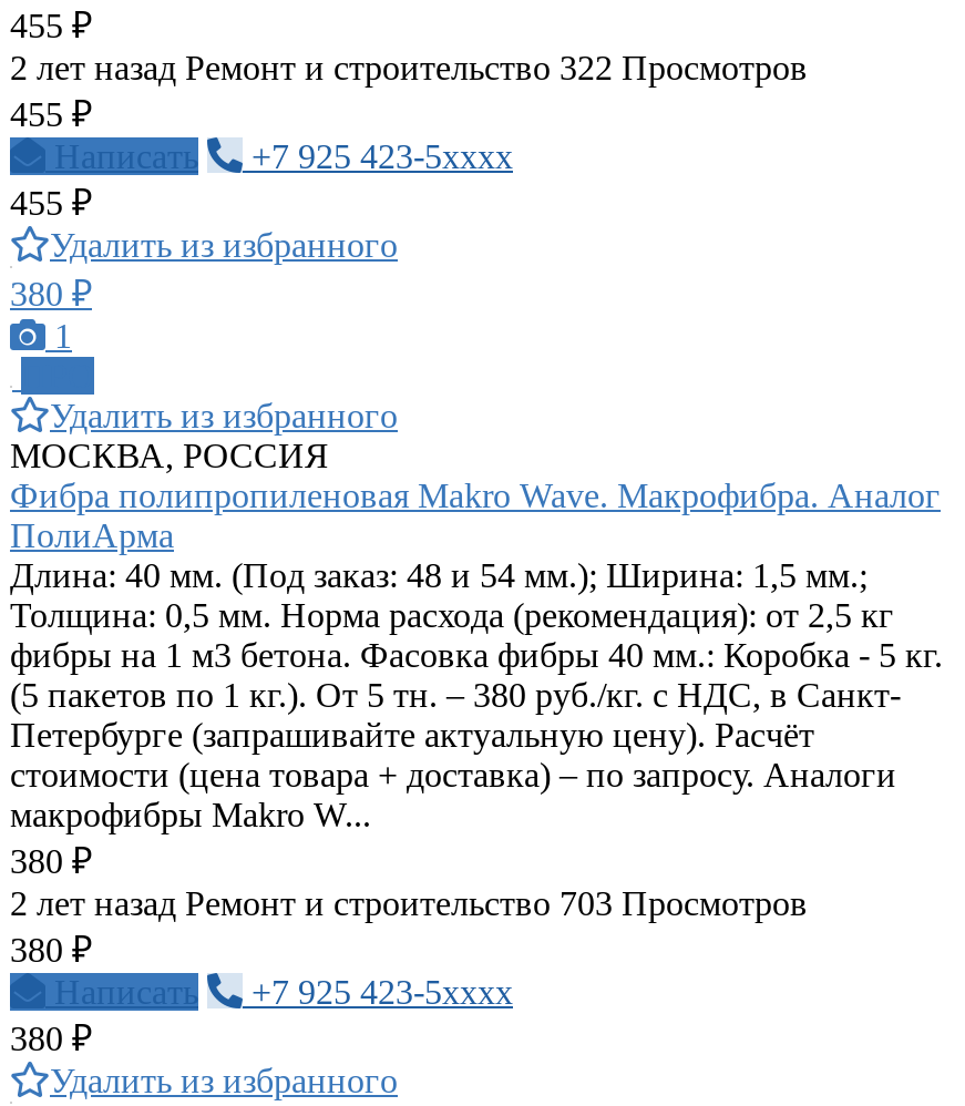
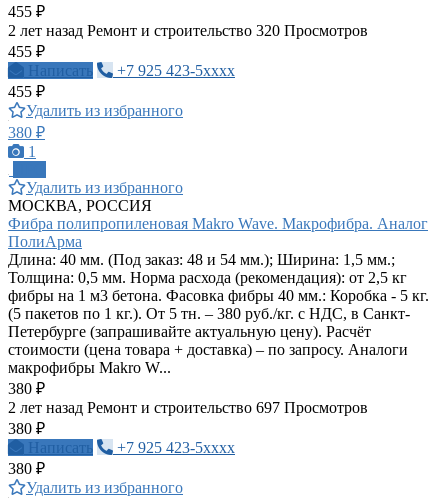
- 2 лет назад Ремонт и строительство 322 Просмотров
+ 2 лет назад Ремонт и строительство 320 Просмотров

- 2 лет назад Ремонт и строительство 703 Просмотров
+ 2 лет назад Ремонт и строительство 697 Просмотров
